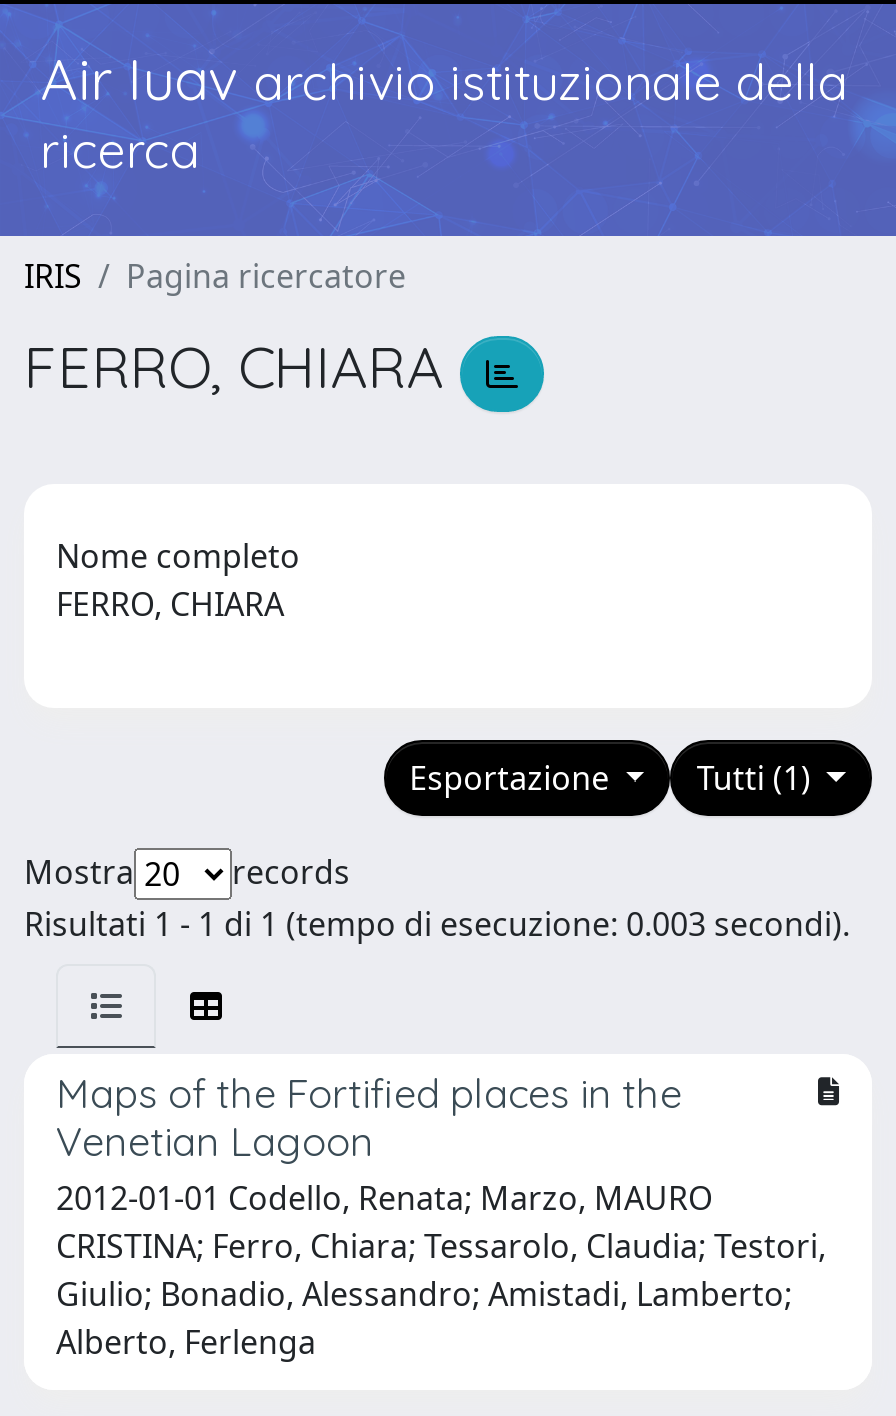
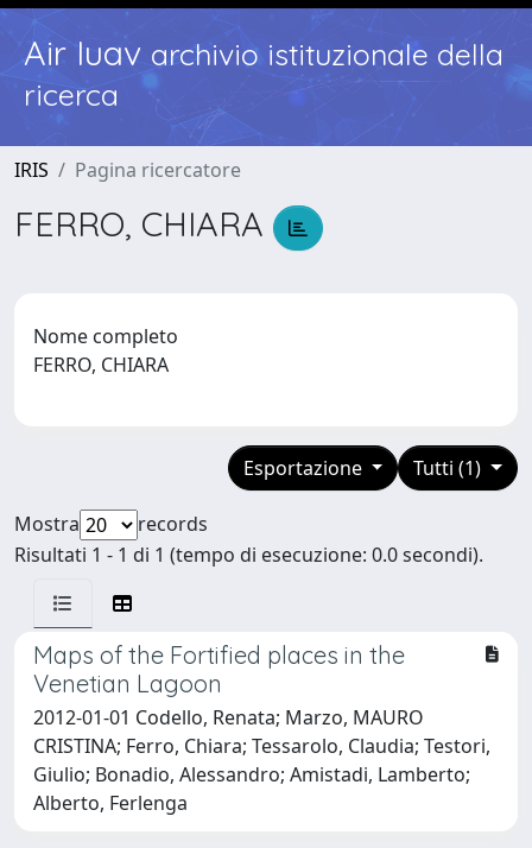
- Risultati 1 - 1 di 1 (tempo di esecuzione: 0.003 secondi).
+ Risultati 1 - 1 di 1 (tempo di esecuzione: 0.0 secondi).
